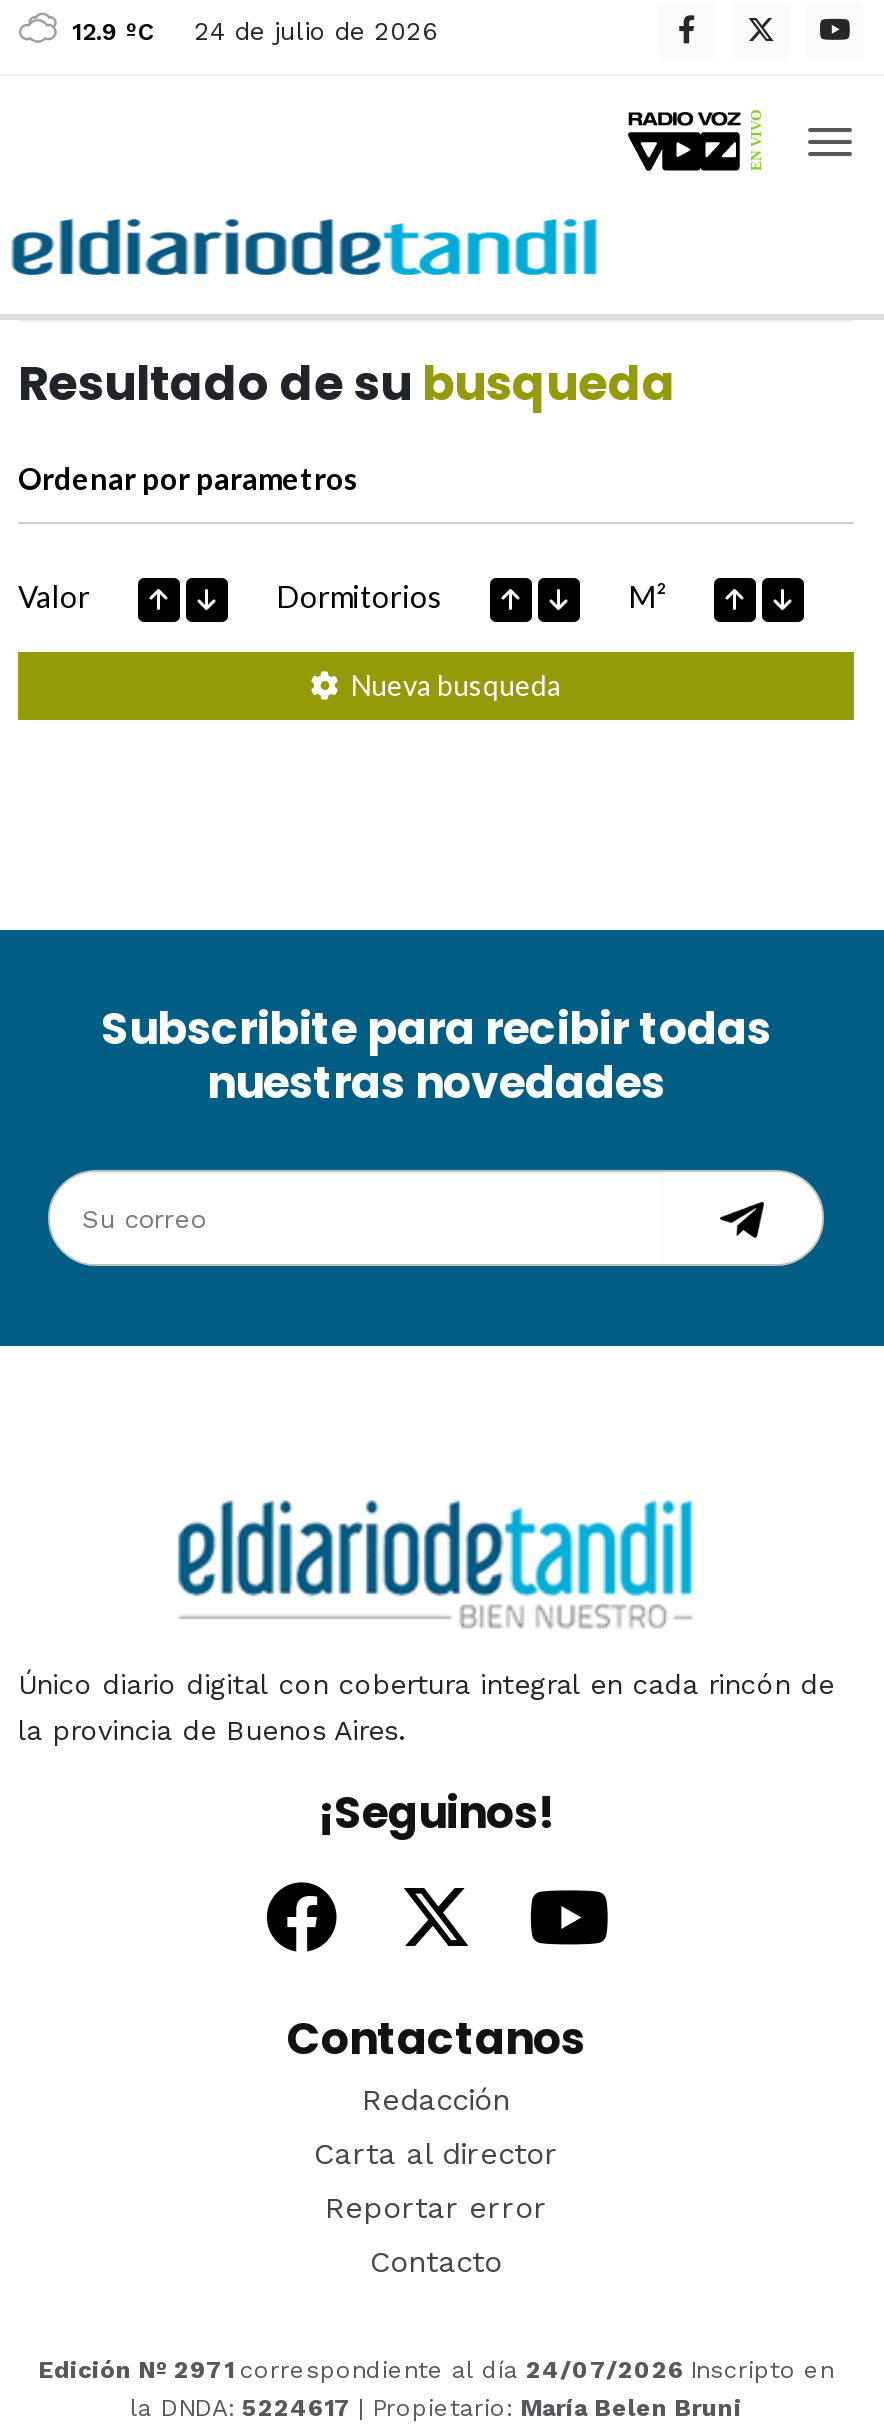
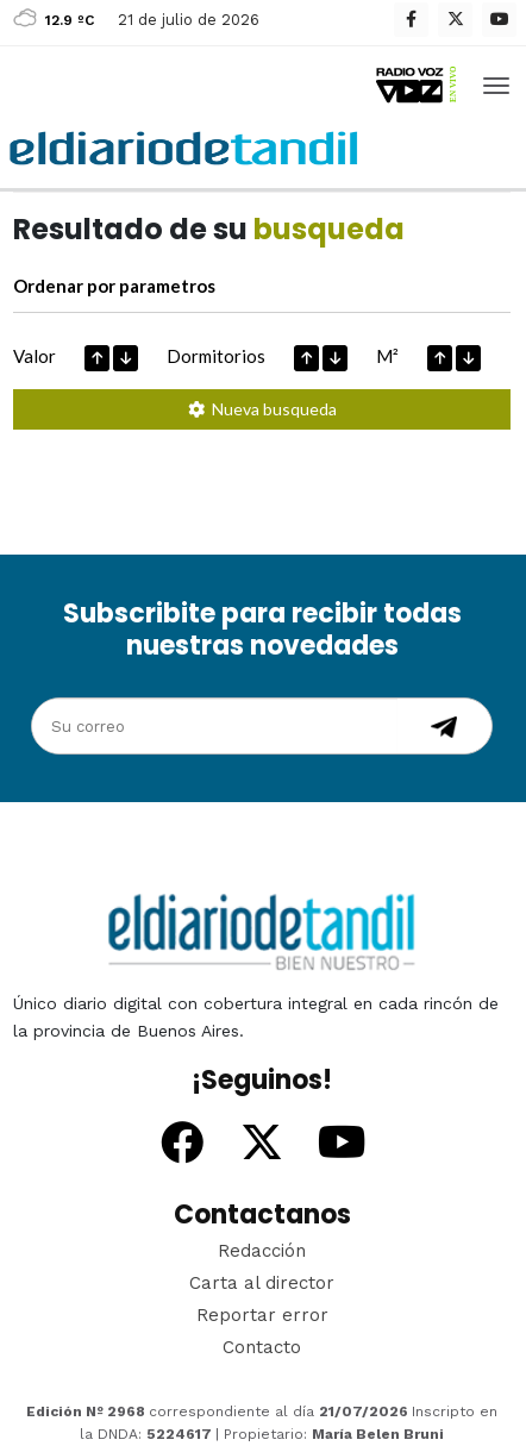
- 12.9 ºC 24 de julio de 2026
+ 12.9 ºC 21 de julio de 2026

- Edición Nº 2971 correspondiente al día 24/07/2026 Inscripto en
+ Edición Nº 2968 correspondiente al día 21/07/2026 Inscripto en
